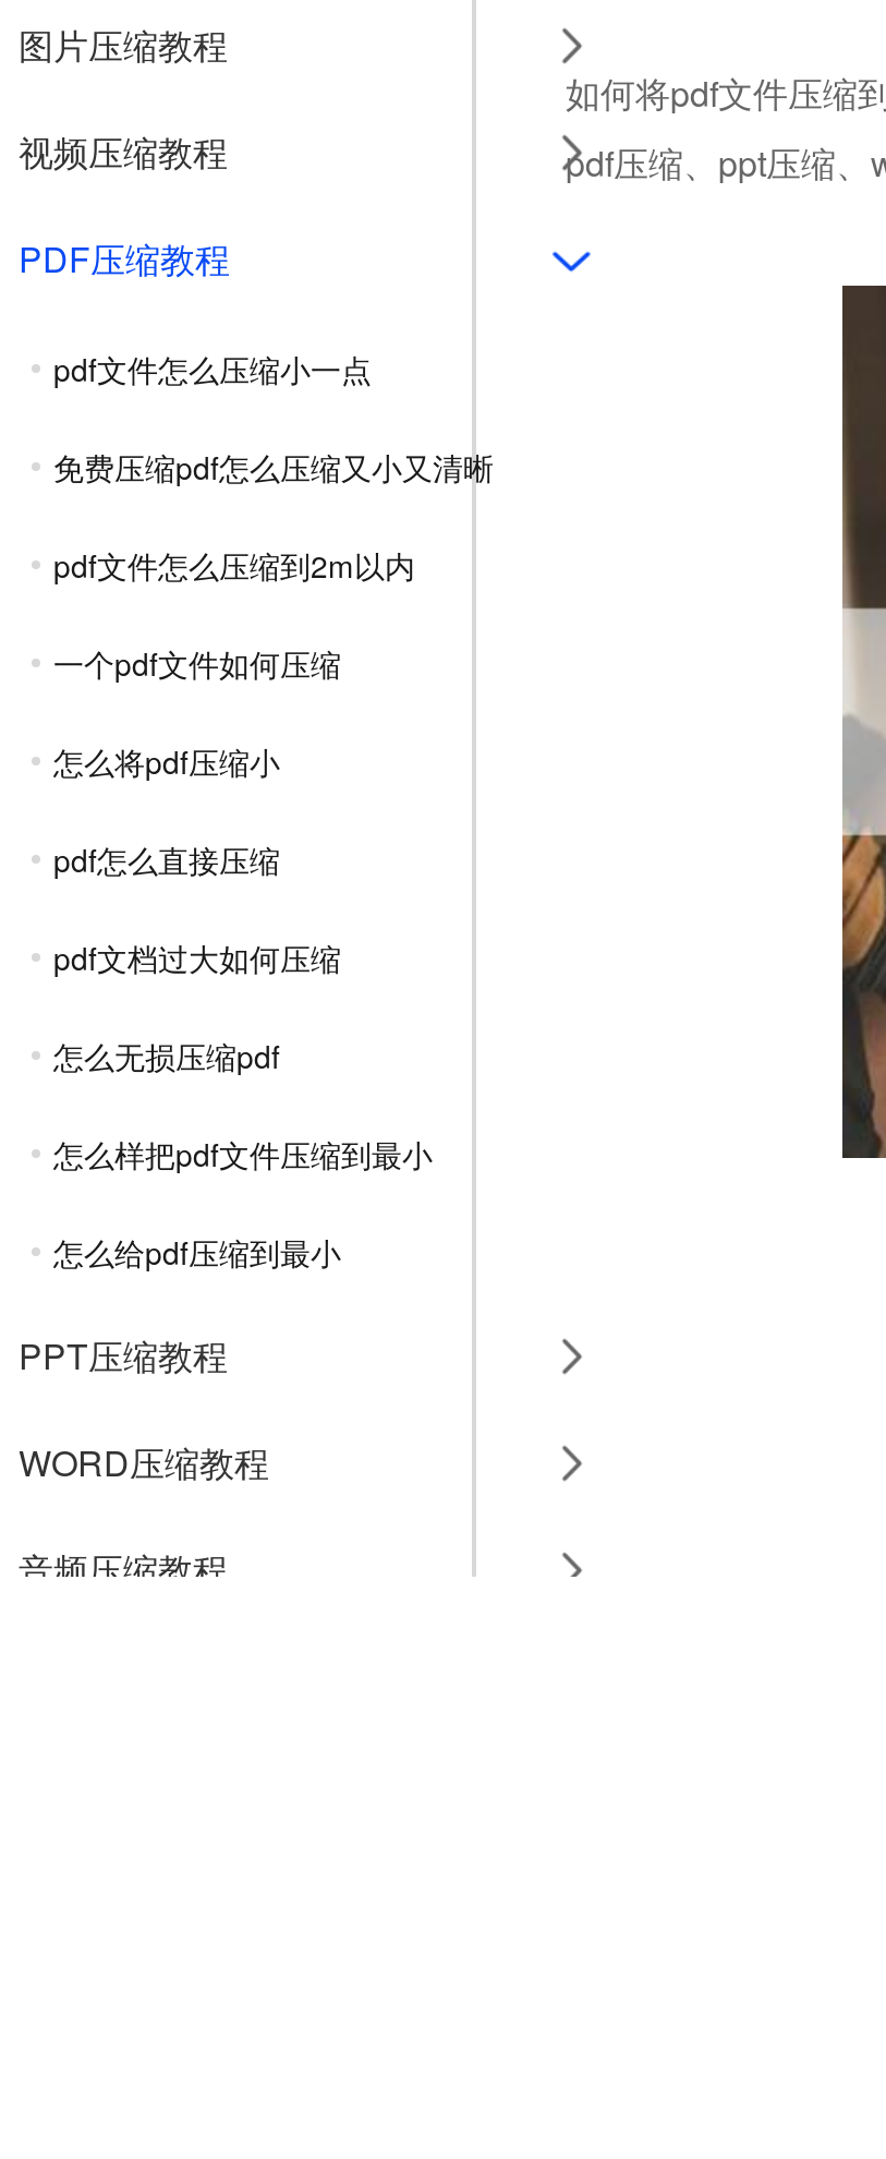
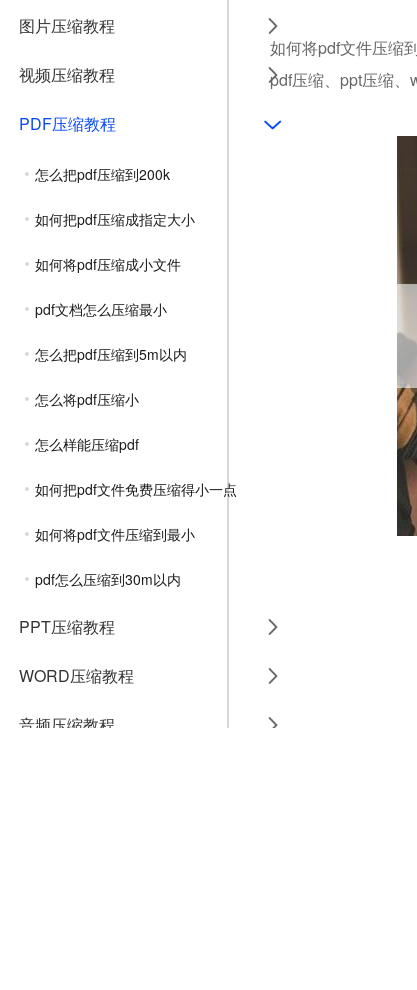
- pdf文件怎么压缩小一点
- 免费压缩pdf怎么压缩又小又清晰
- pdf文件怎么压缩到2m以内
- 一个pdf文件如何压缩
+ 怎么把pdf压缩到200k
+ 如何把pdf压缩成指定大小
+ 如何将pdf压缩成小文件
+ pdf文档怎么压缩最小
+ 怎么把pdf压缩到5m以内

moved down: 怎么将pdf压缩小

- pdf怎么直接压缩
- pdf文档过大如何压缩
- 怎么无损压缩pdf
- 怎么样把pdf文件压缩到最小
- 怎么给pdf压缩到最小
+ 怎么样能压缩pdf
+ 如何把pdf文件免费压缩得小一点
+ 如何将pdf文件压缩到最小
+ pdf怎么压缩到30m以内
